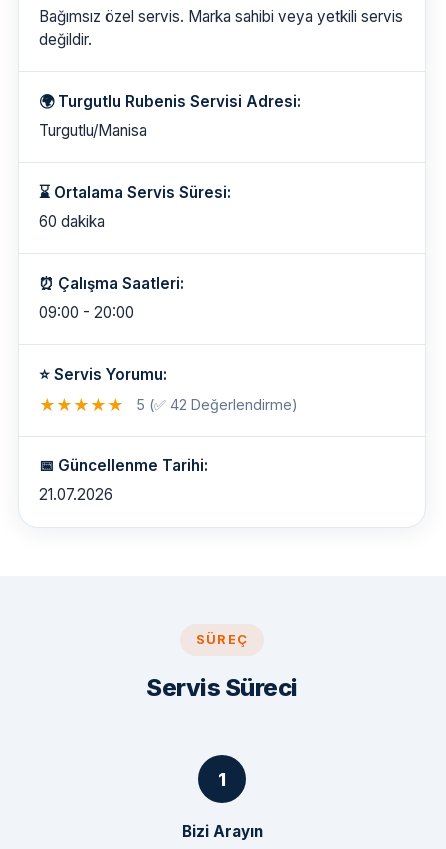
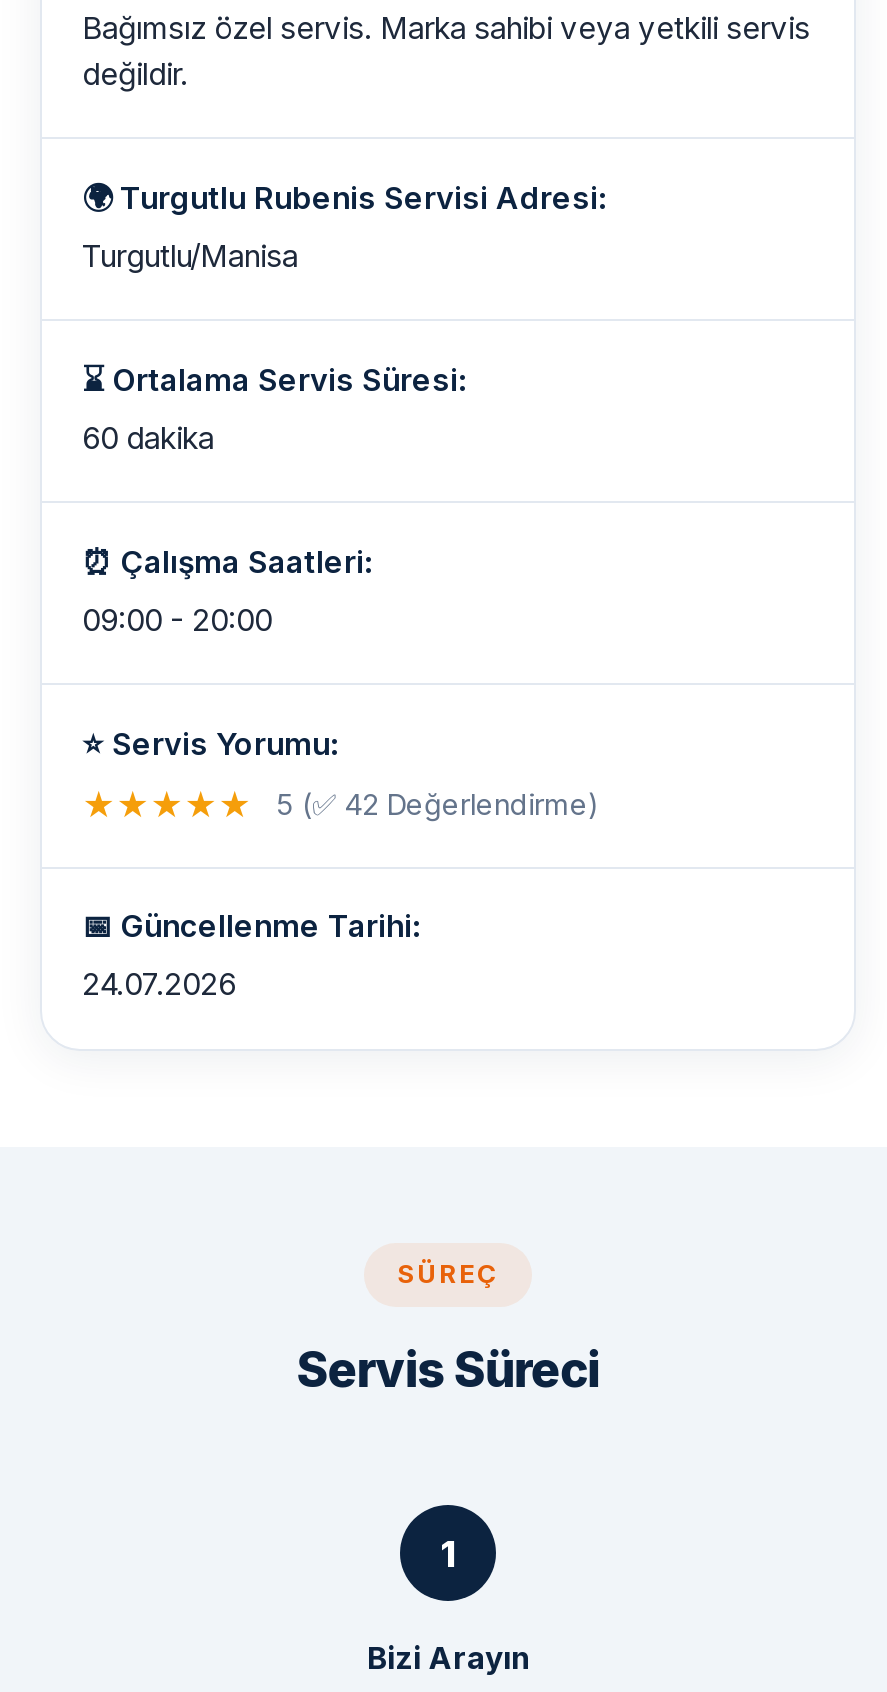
- 21.07.2026
+ 24.07.2026
